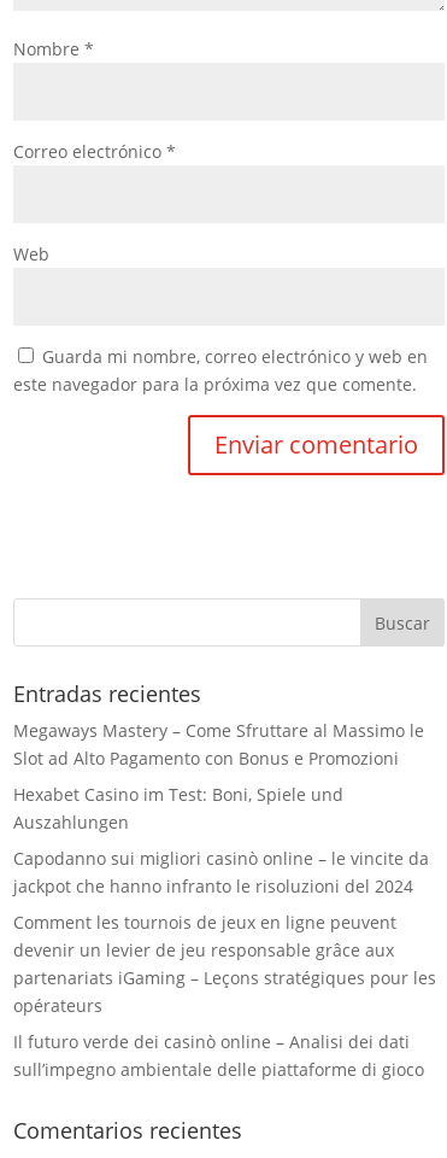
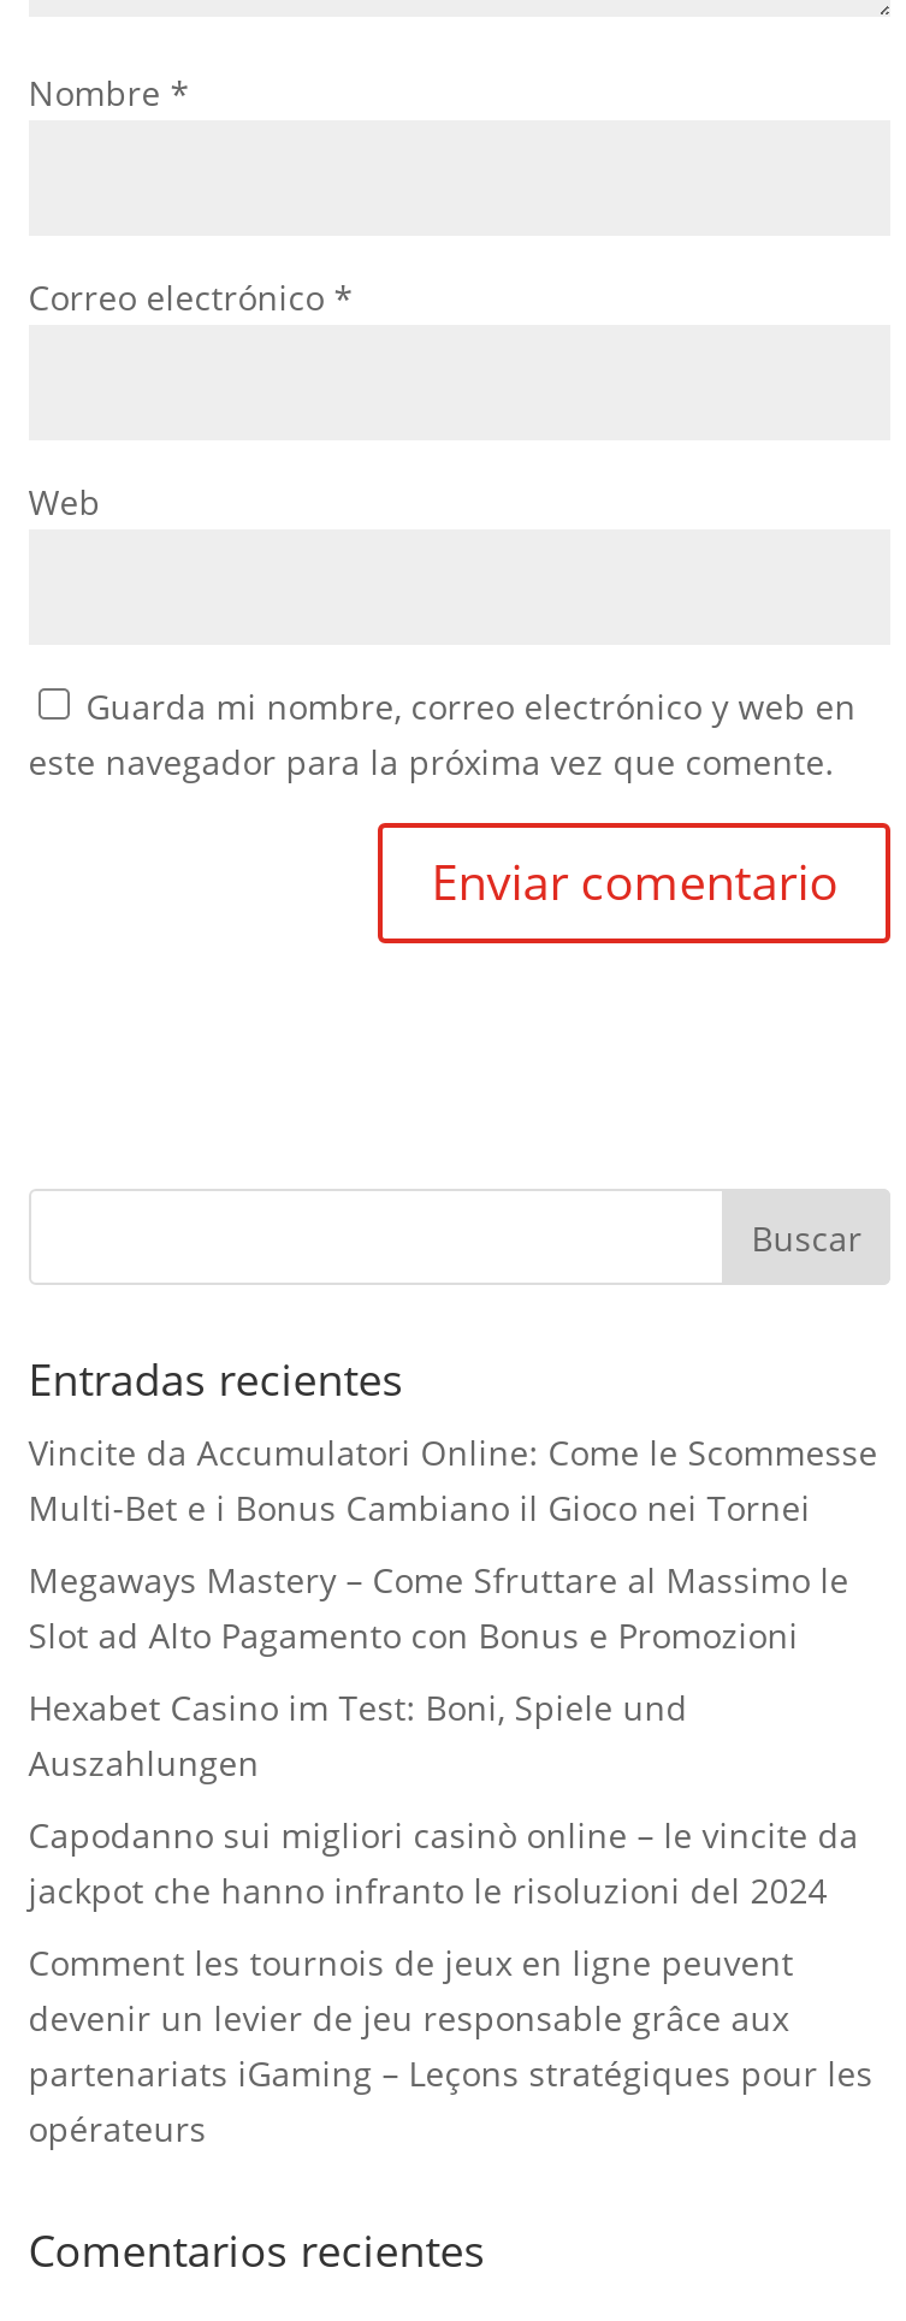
+ Vincite da Accumulatori Online: Come le Scommesse
+ Multi‑Bet e i Bonus Cambiano il Gioco nei Tornei

moved down: Megaways Mastery – Come Sfruttare al Massimo le | Slot ad Alto Pagamento con Bonus e Promozioni | Hexabet Casino im Test: Boni, Spiele und | ... | partenariats iGaming – Leçons stratégiques pour les | opérateurs

- Il futuro verde dei casinò online – Analisi dei dati
- sull’impegno ambientale delle piattaforme di gioco
